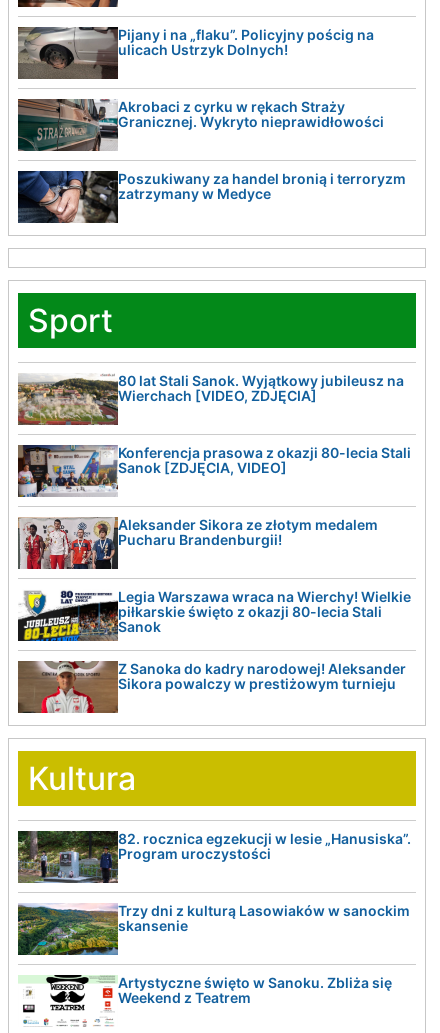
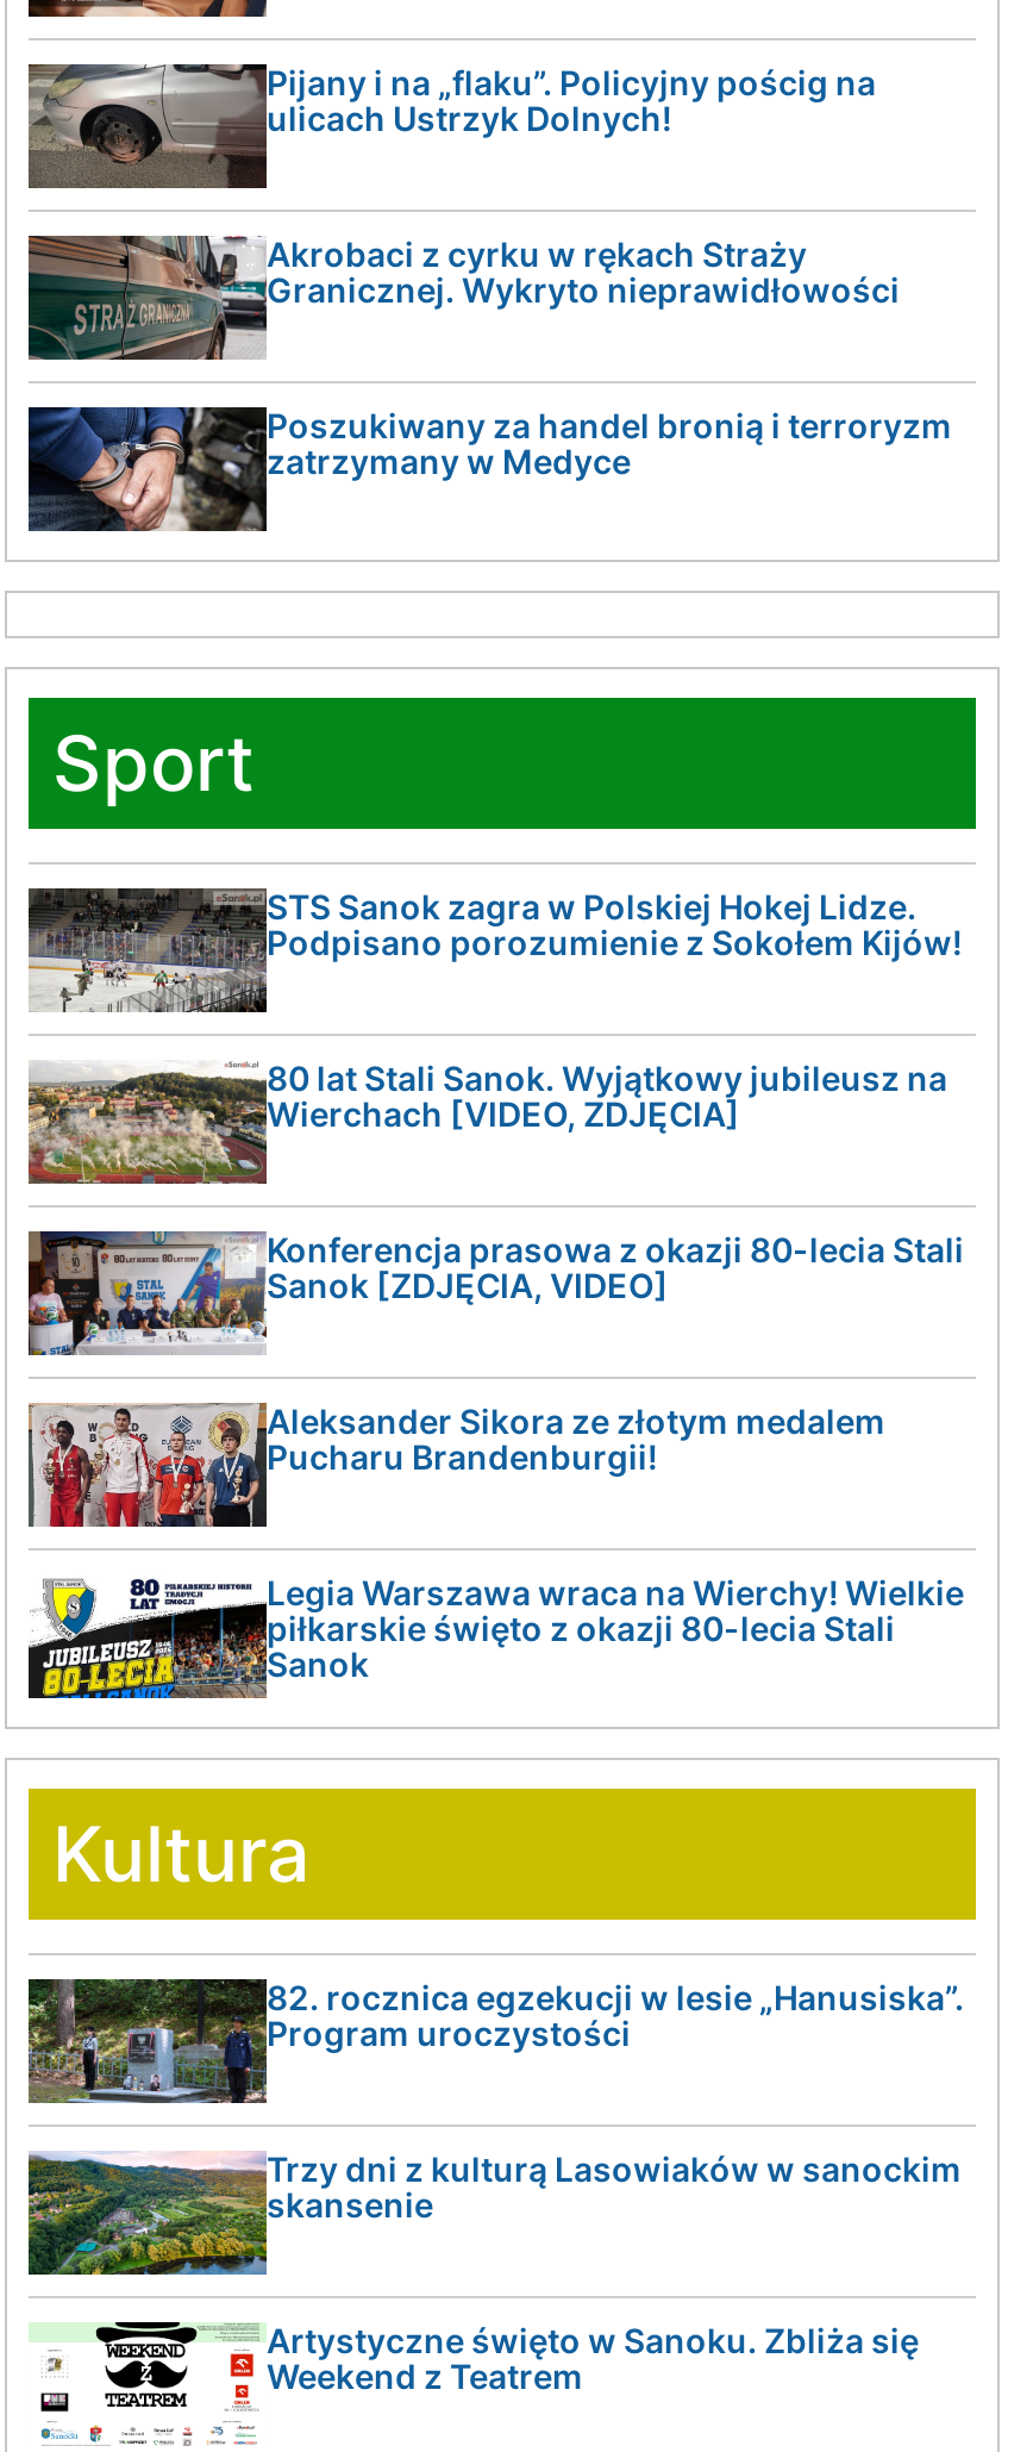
+ [image]
+ STS Sanok zagra w Polskiej Hokej Lidze.
+ Podpisano porozumienie z Sokołem Kijów!

moved down: [image] | 80 lat Stali Sanok. Wyjątkowy jubileusz na | Wierchach [VIDEO, ZDJĘCIA] | ... | piłkarskie święto z okazji 80-lecia Stali | Sanok

- [image]
- Z Sanoka do kadry narodowej! Aleksander
- Sikora powalczy w prestiżowym turnieju
